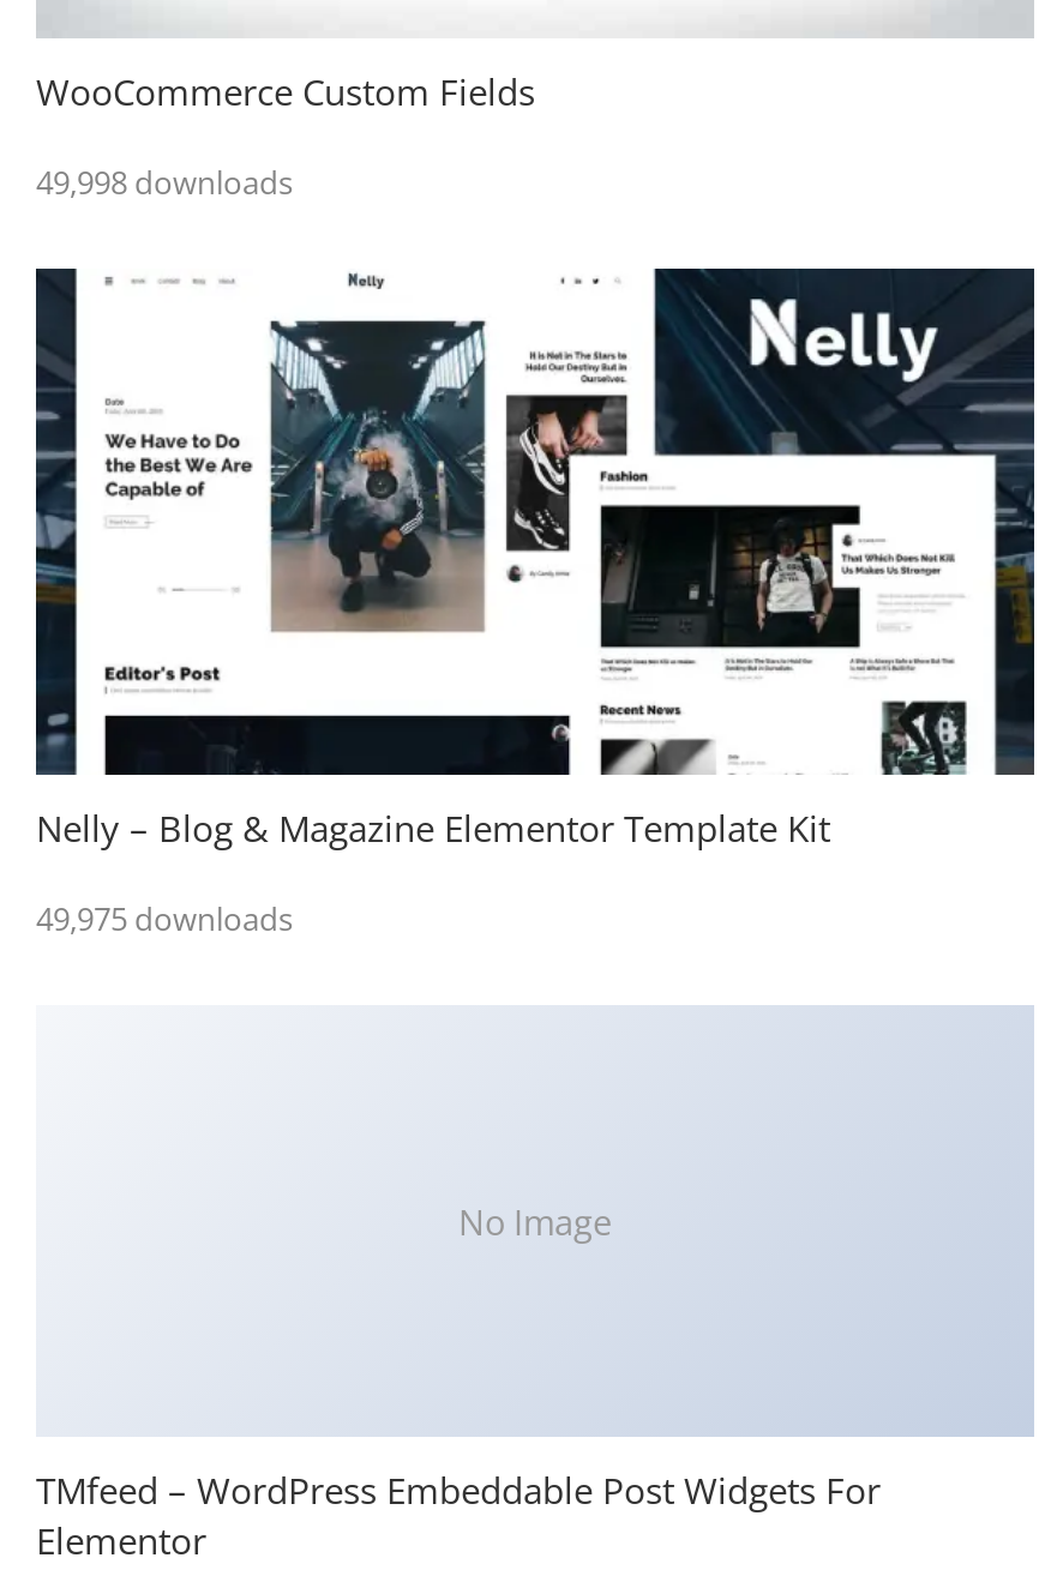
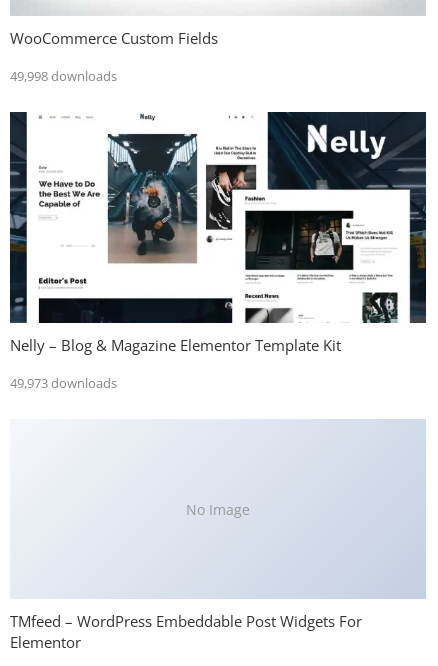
- 49,975 downloads
+ 49,973 downloads
